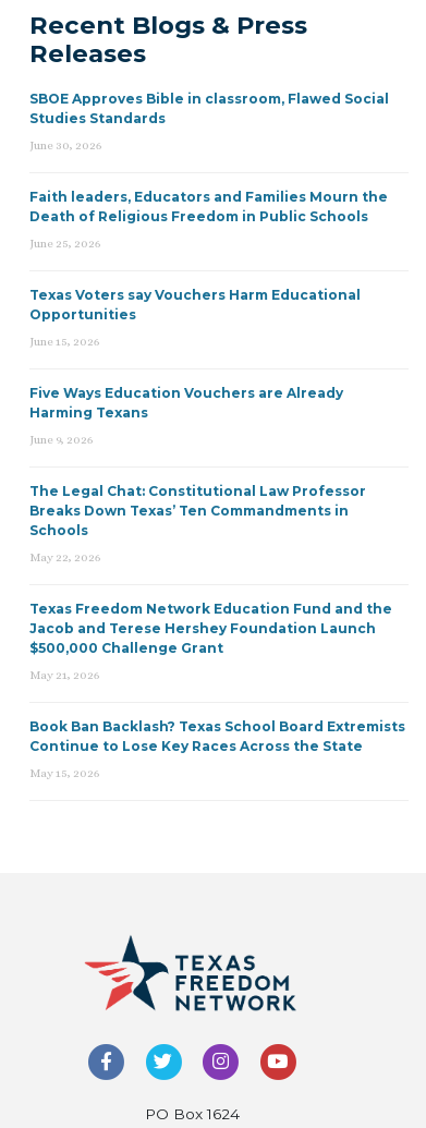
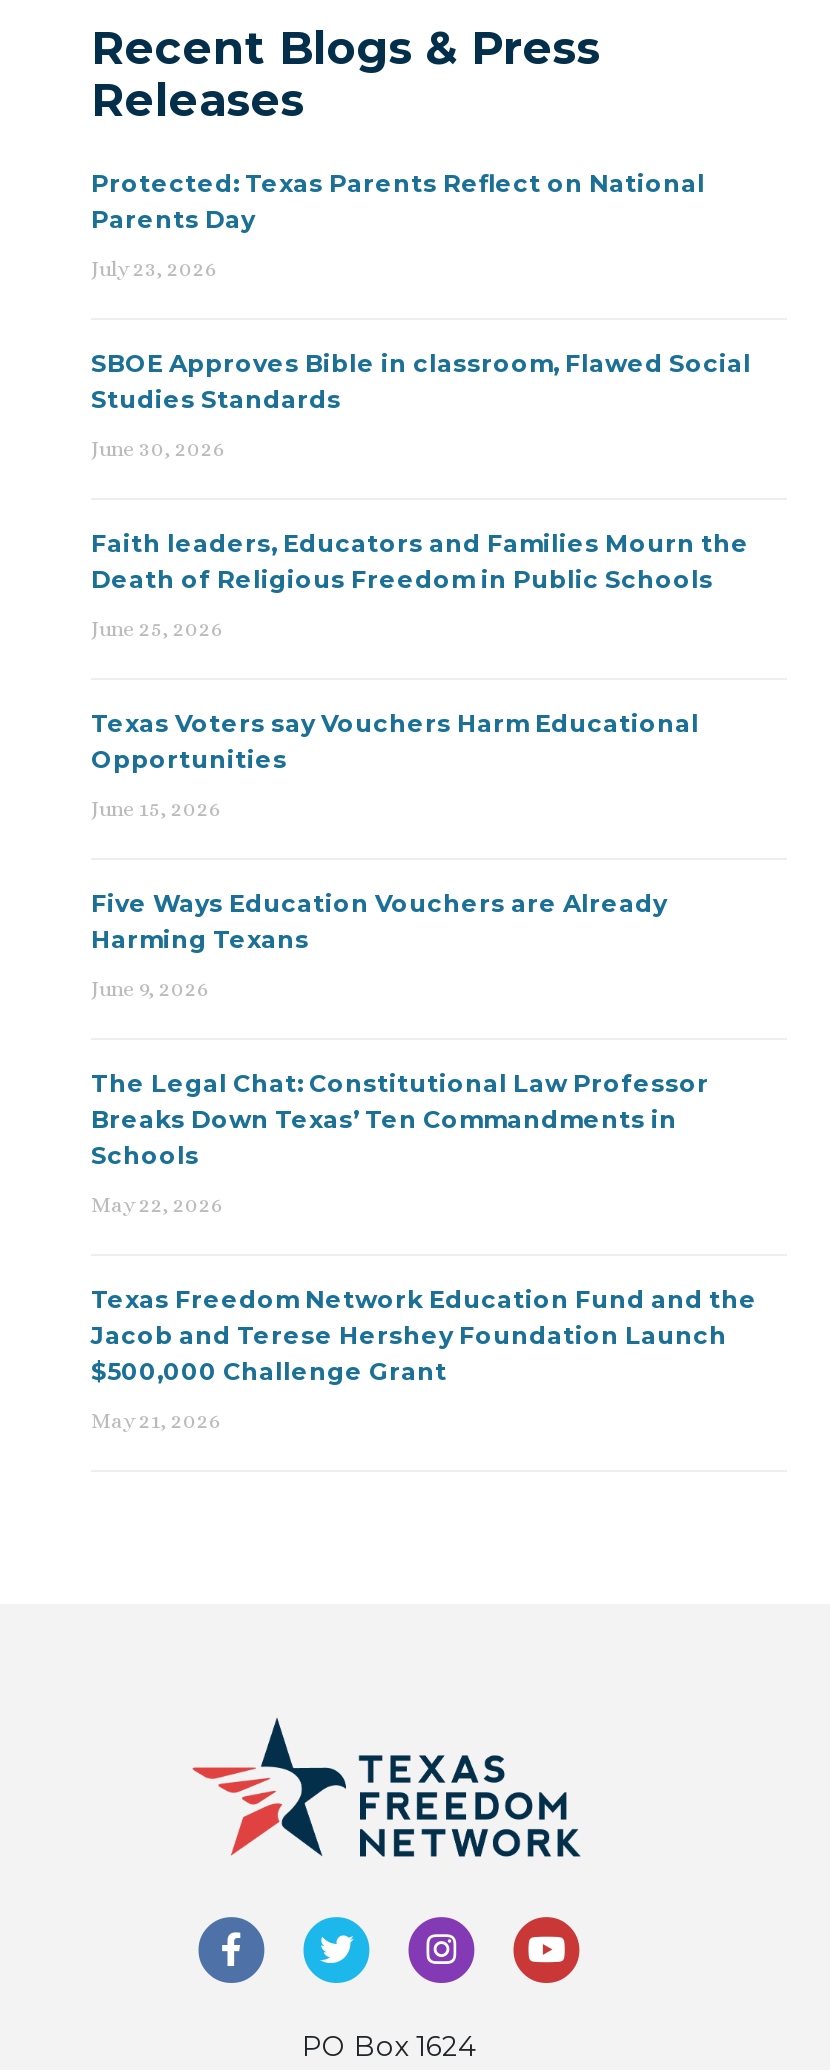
+ Protected: Texas Parents Reflect on National
+ Parents Day
+ July 23, 2026

moved down: SBOE Approves Bible in classroom, Flawed Social | Studies Standards | June 30, 2026 | ... | $500,000 Challenge Grant | May 21, 2026

- Book Ban Backlash? Texas School Board Extremists
- Continue to Lose Key Races Across the State
- May 15, 2026
